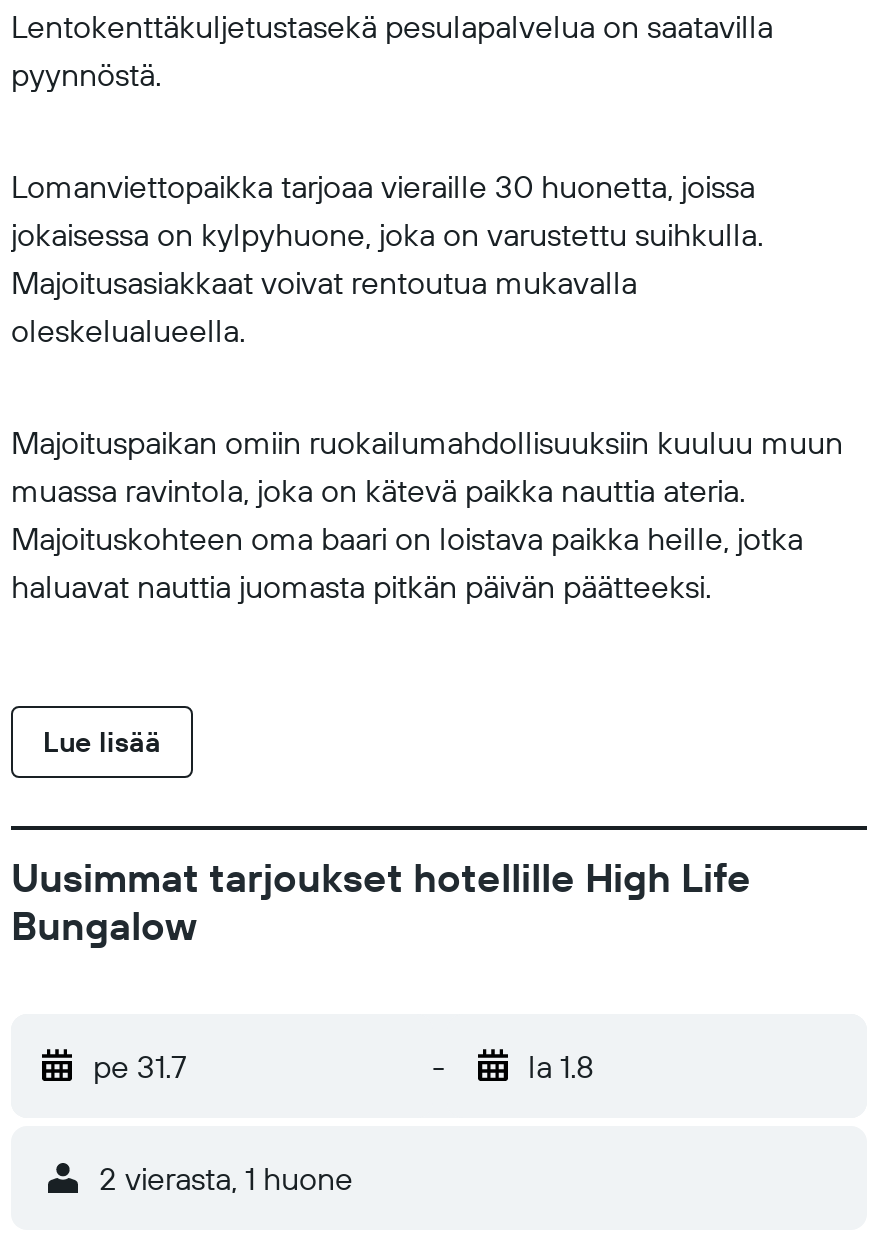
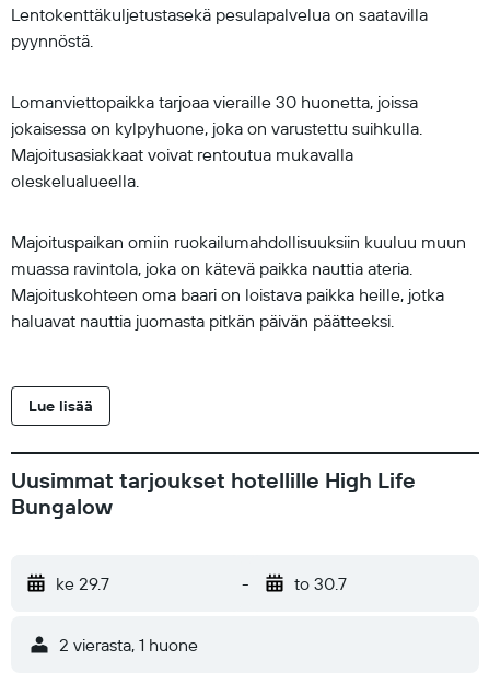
- pe 31.7
+ ke 29.7

- la 1.8
+ to 30.7
